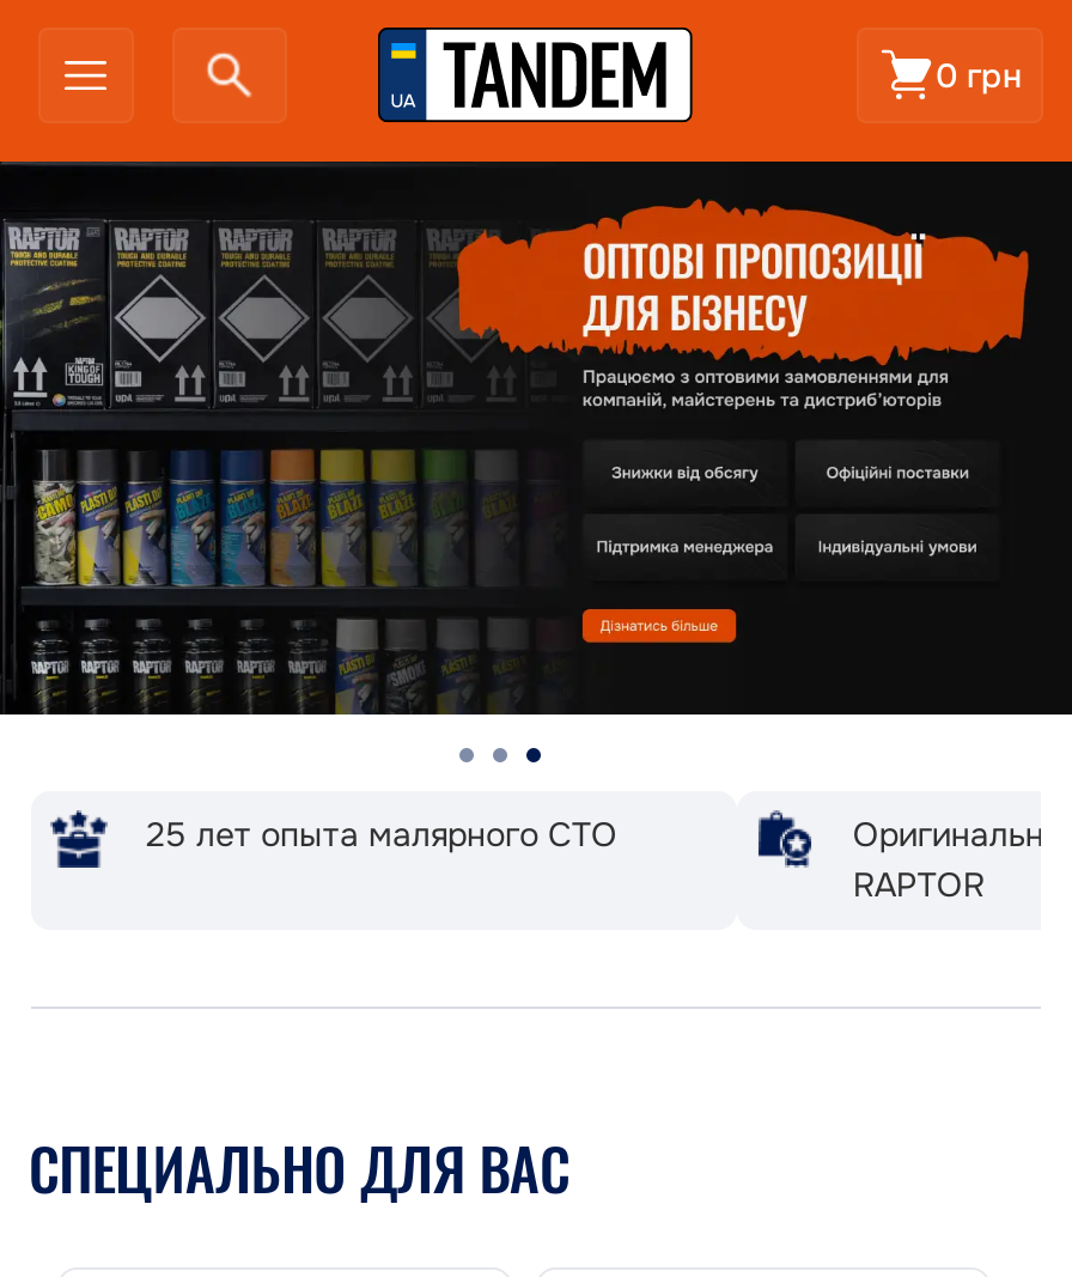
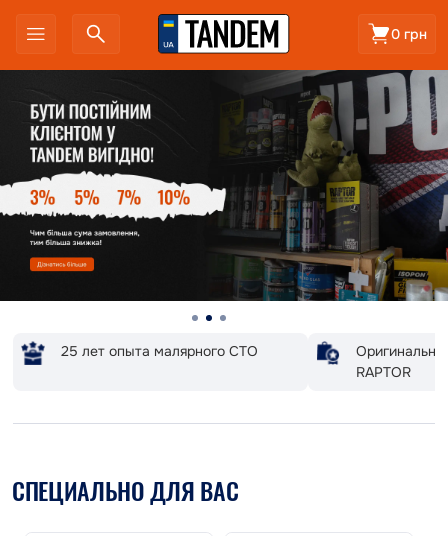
- [image]
+ [image]
